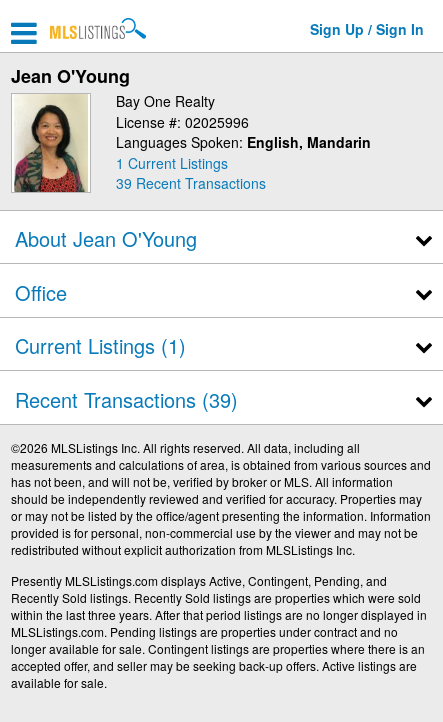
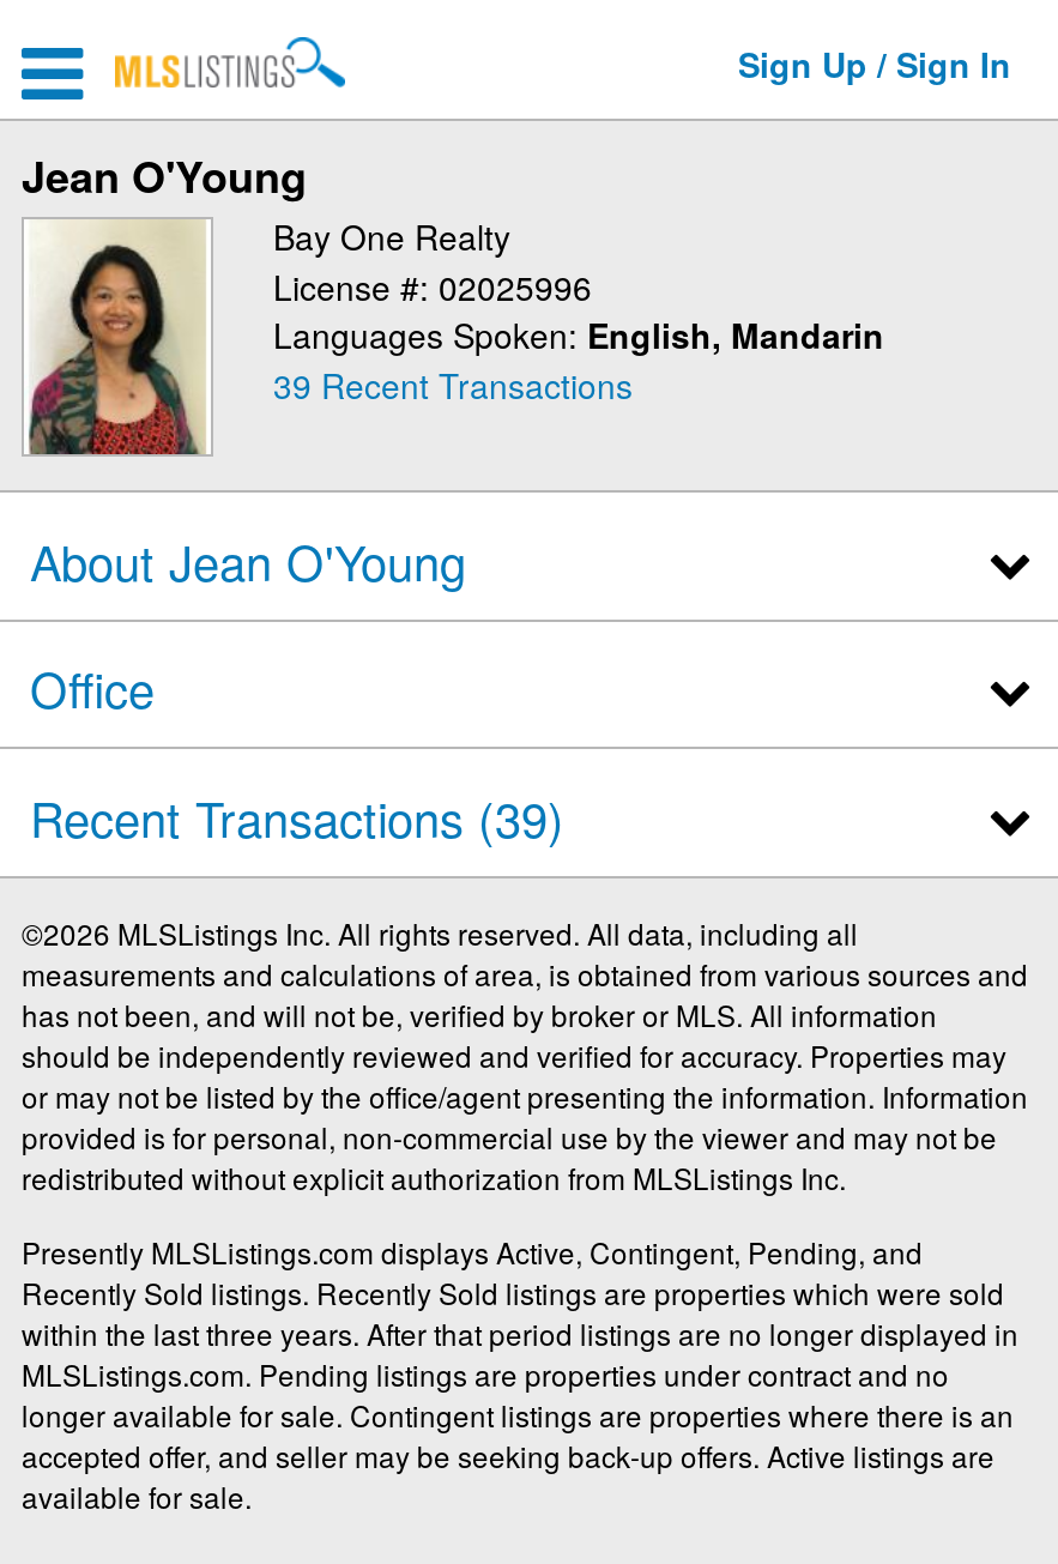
- 1 Current Listings

- Current Listings (1)
